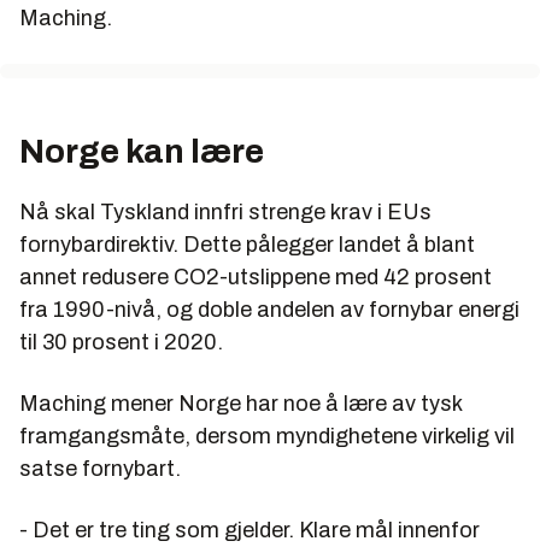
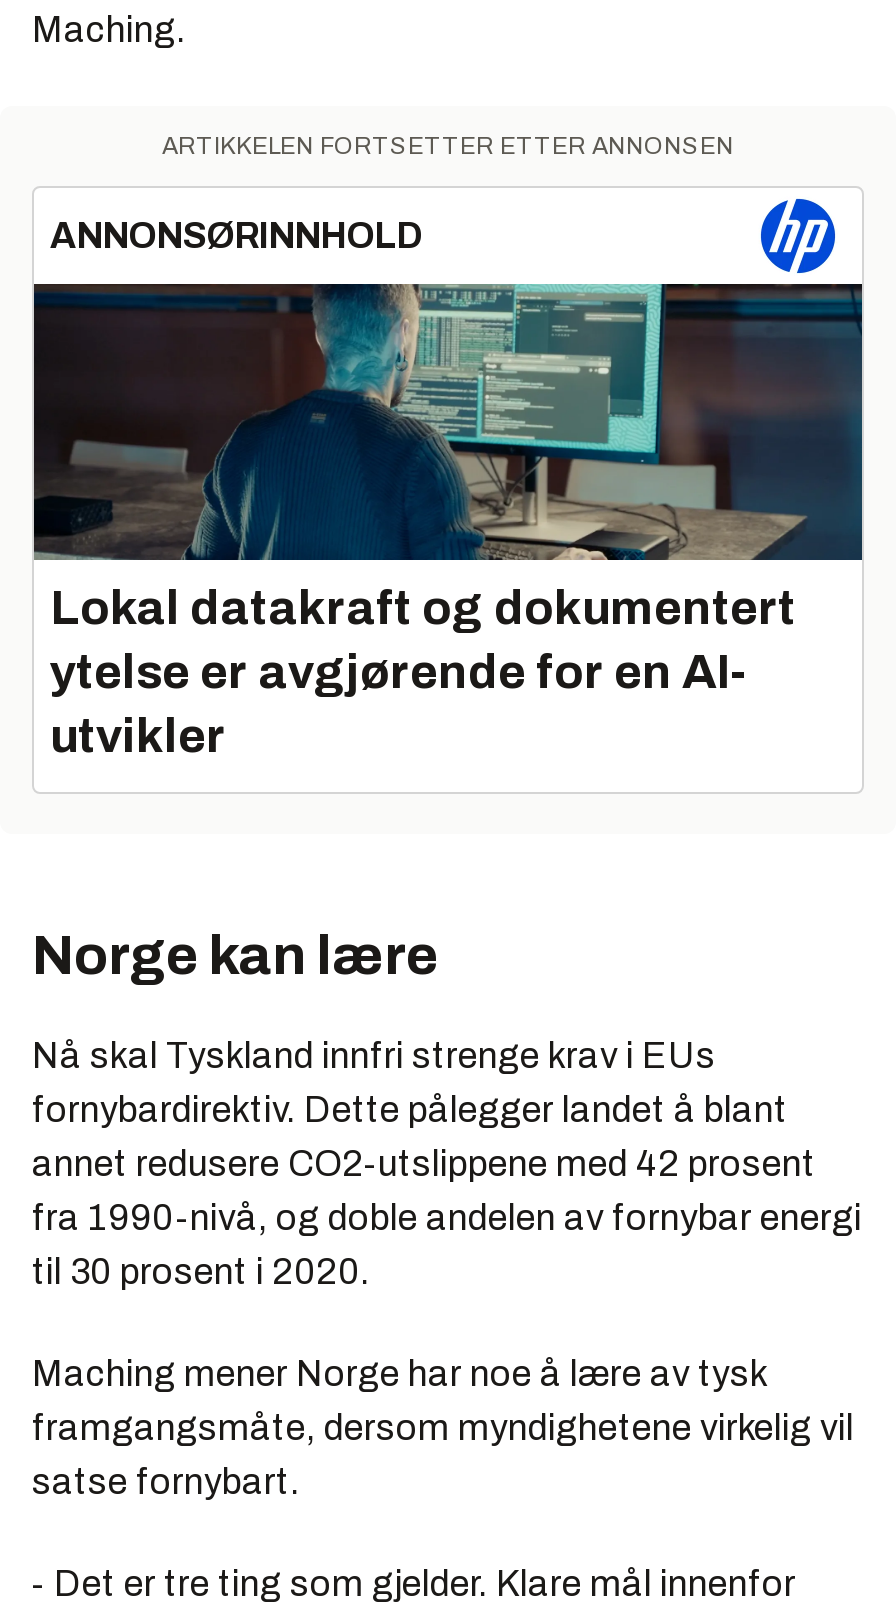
+ [image]
+ ARTIKKELEN FORTSETTER ETTER ANNONSEN
+ ANNONSØRINNHOLD

+ Lokal datakraft og dokumentert
+ ytelse er avgjørende for en AI-
+ utvikler
